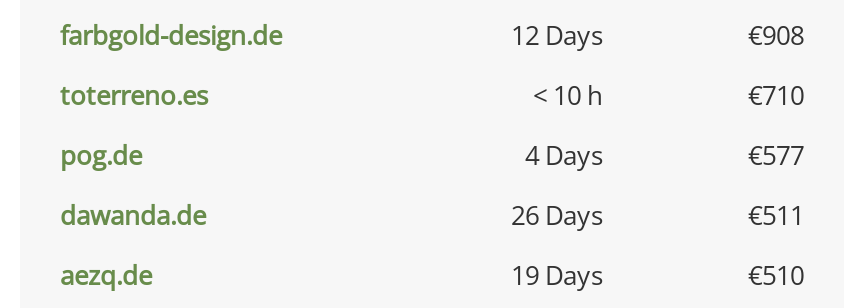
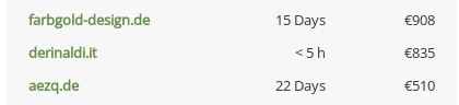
- 12 Days
+ 15 Days

- toterreno.es
- < 10 h
- €710
- pog.de
- 4 Days
- €577
- dawanda.de
- 26 Days
- €511
+ derinaldi.it
+ < 5 h
+ €835

- 19 Days
+ 22 Days
